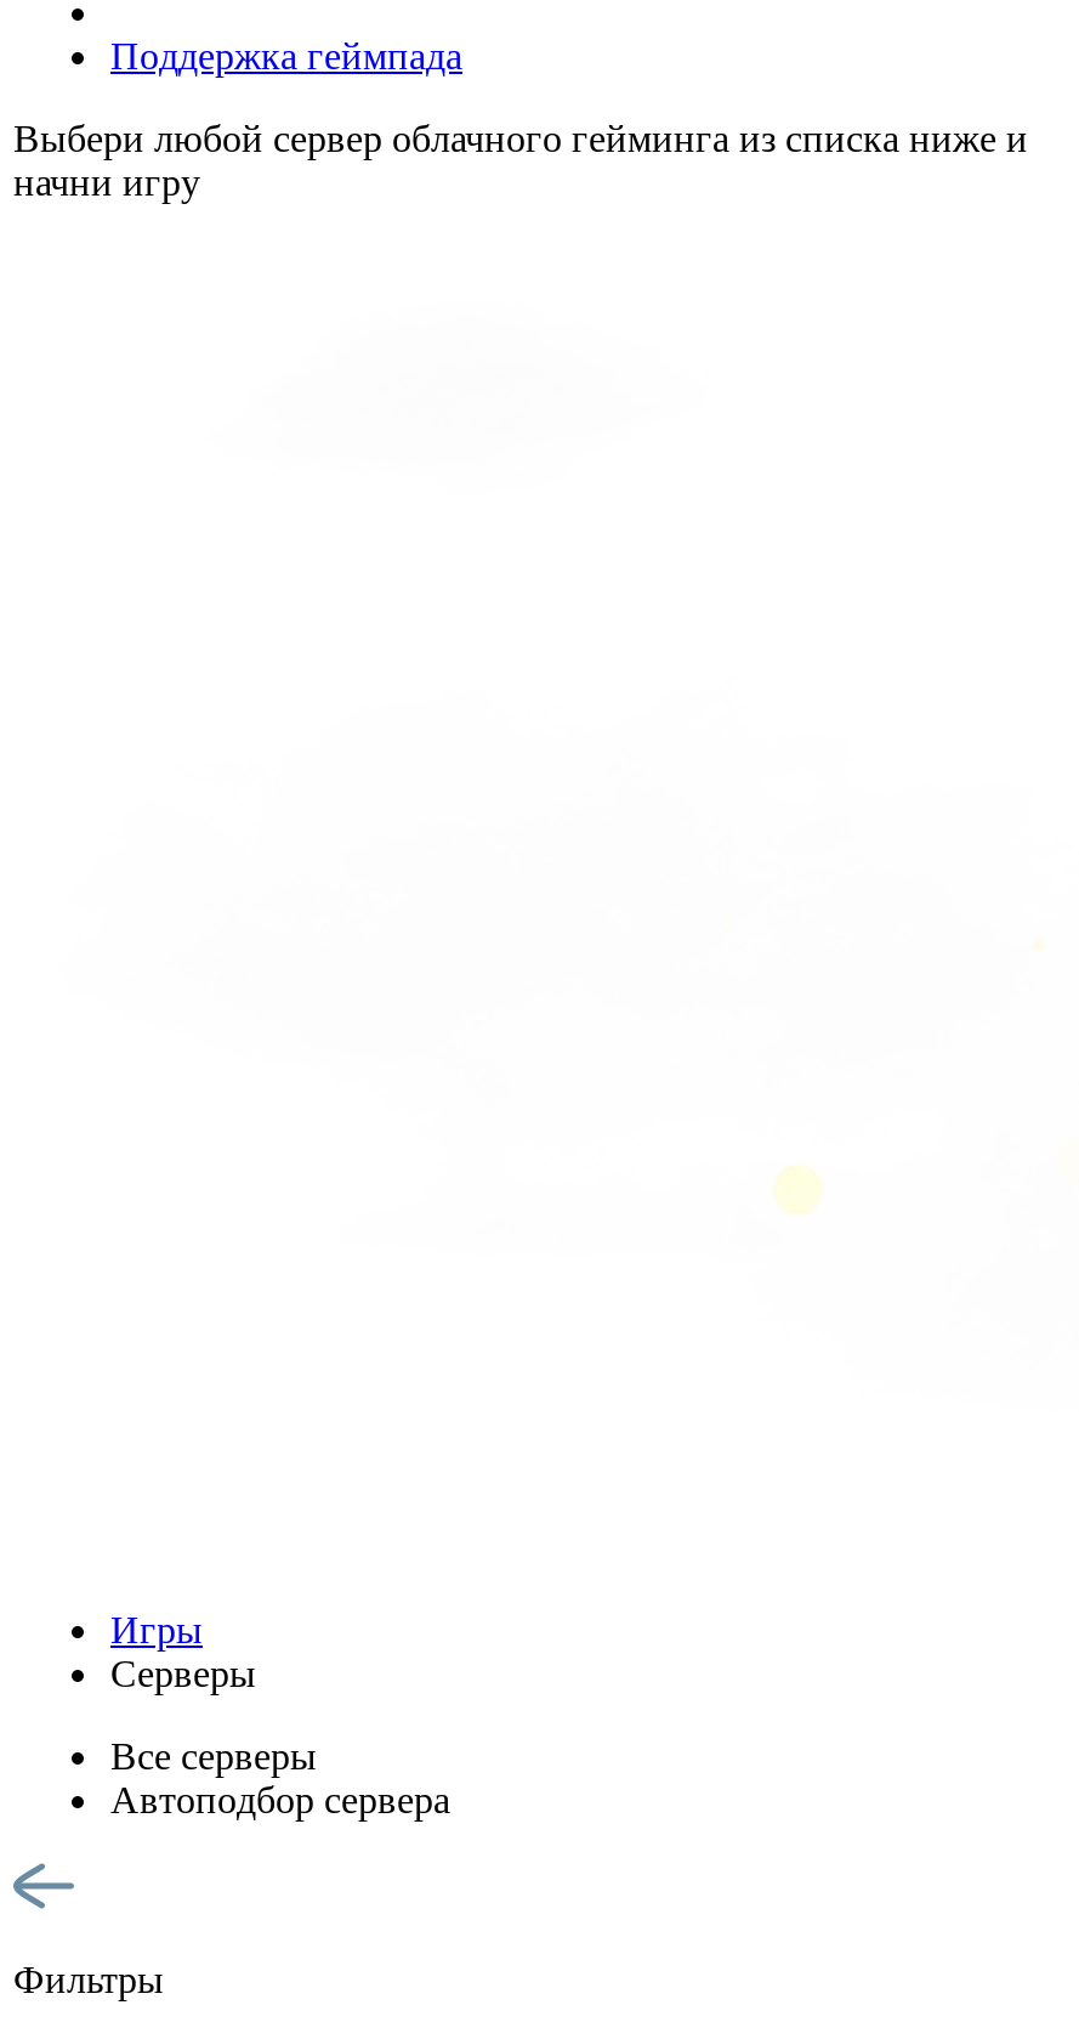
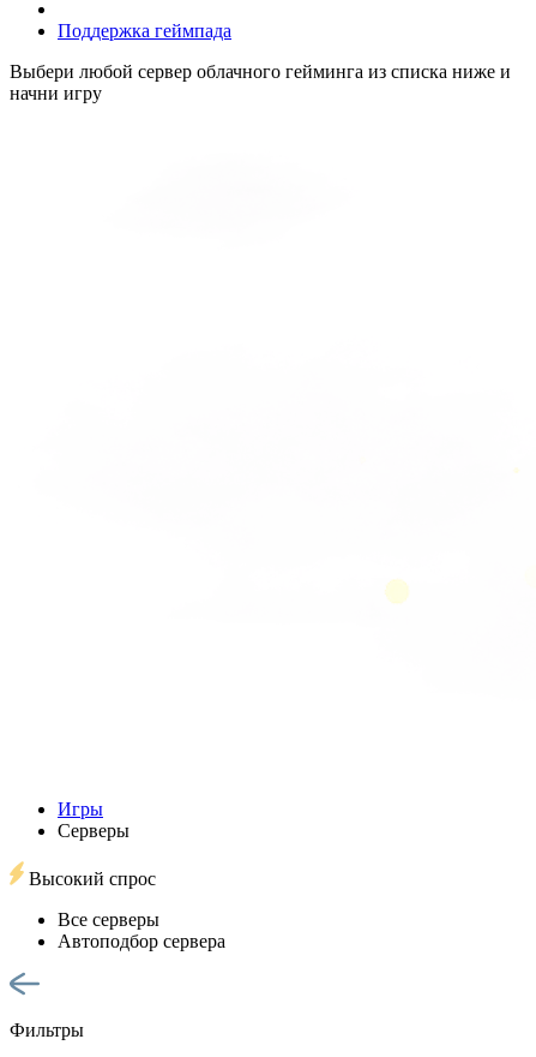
+ Высокий спрос
